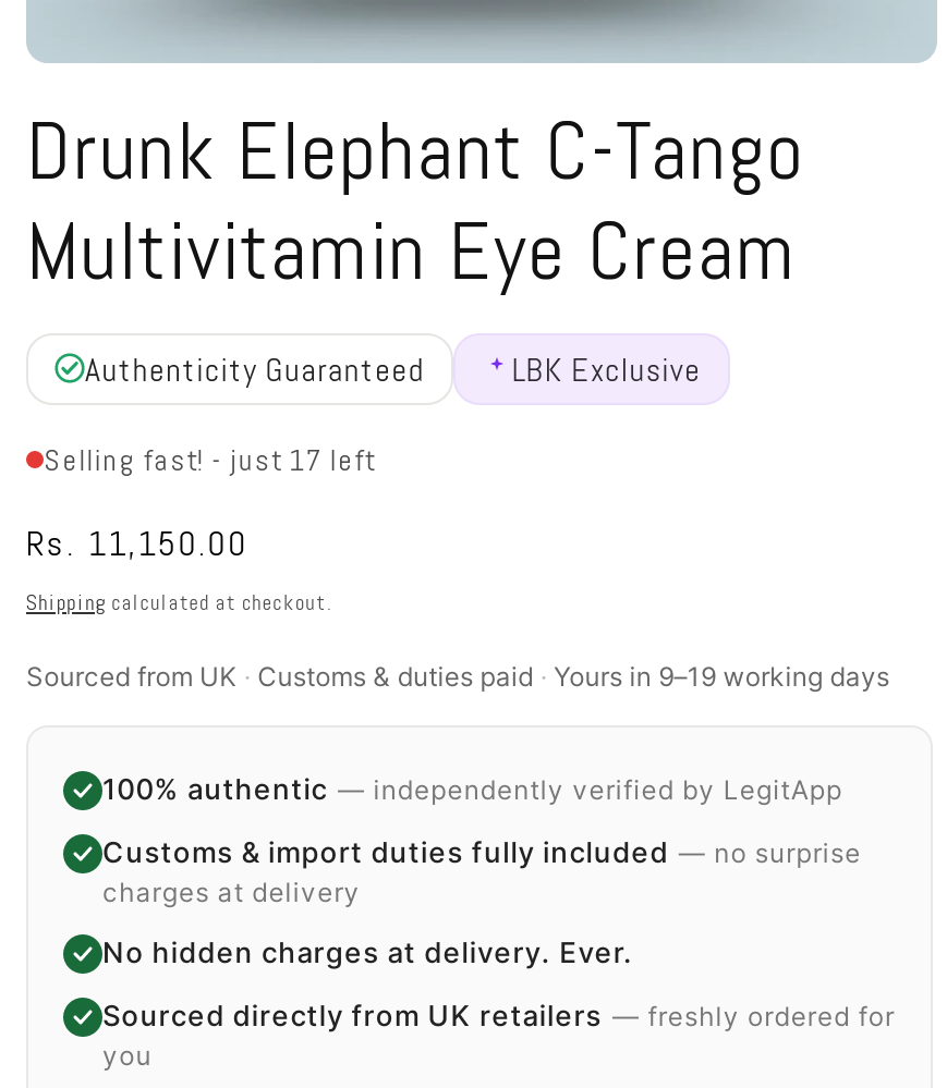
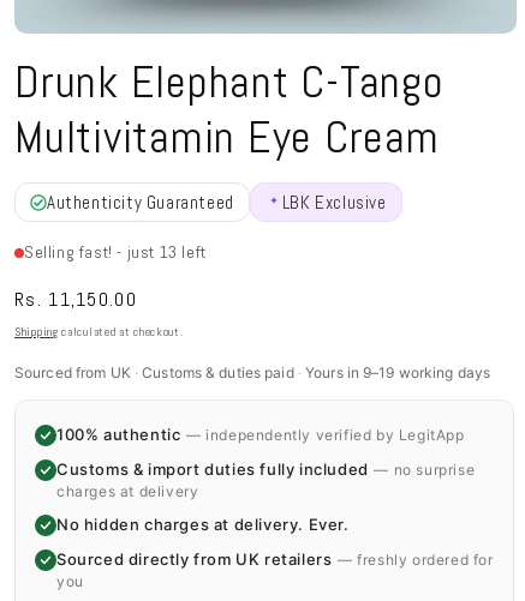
- Selling fast! - just 17 left
+ Selling fast! - just 13 left
